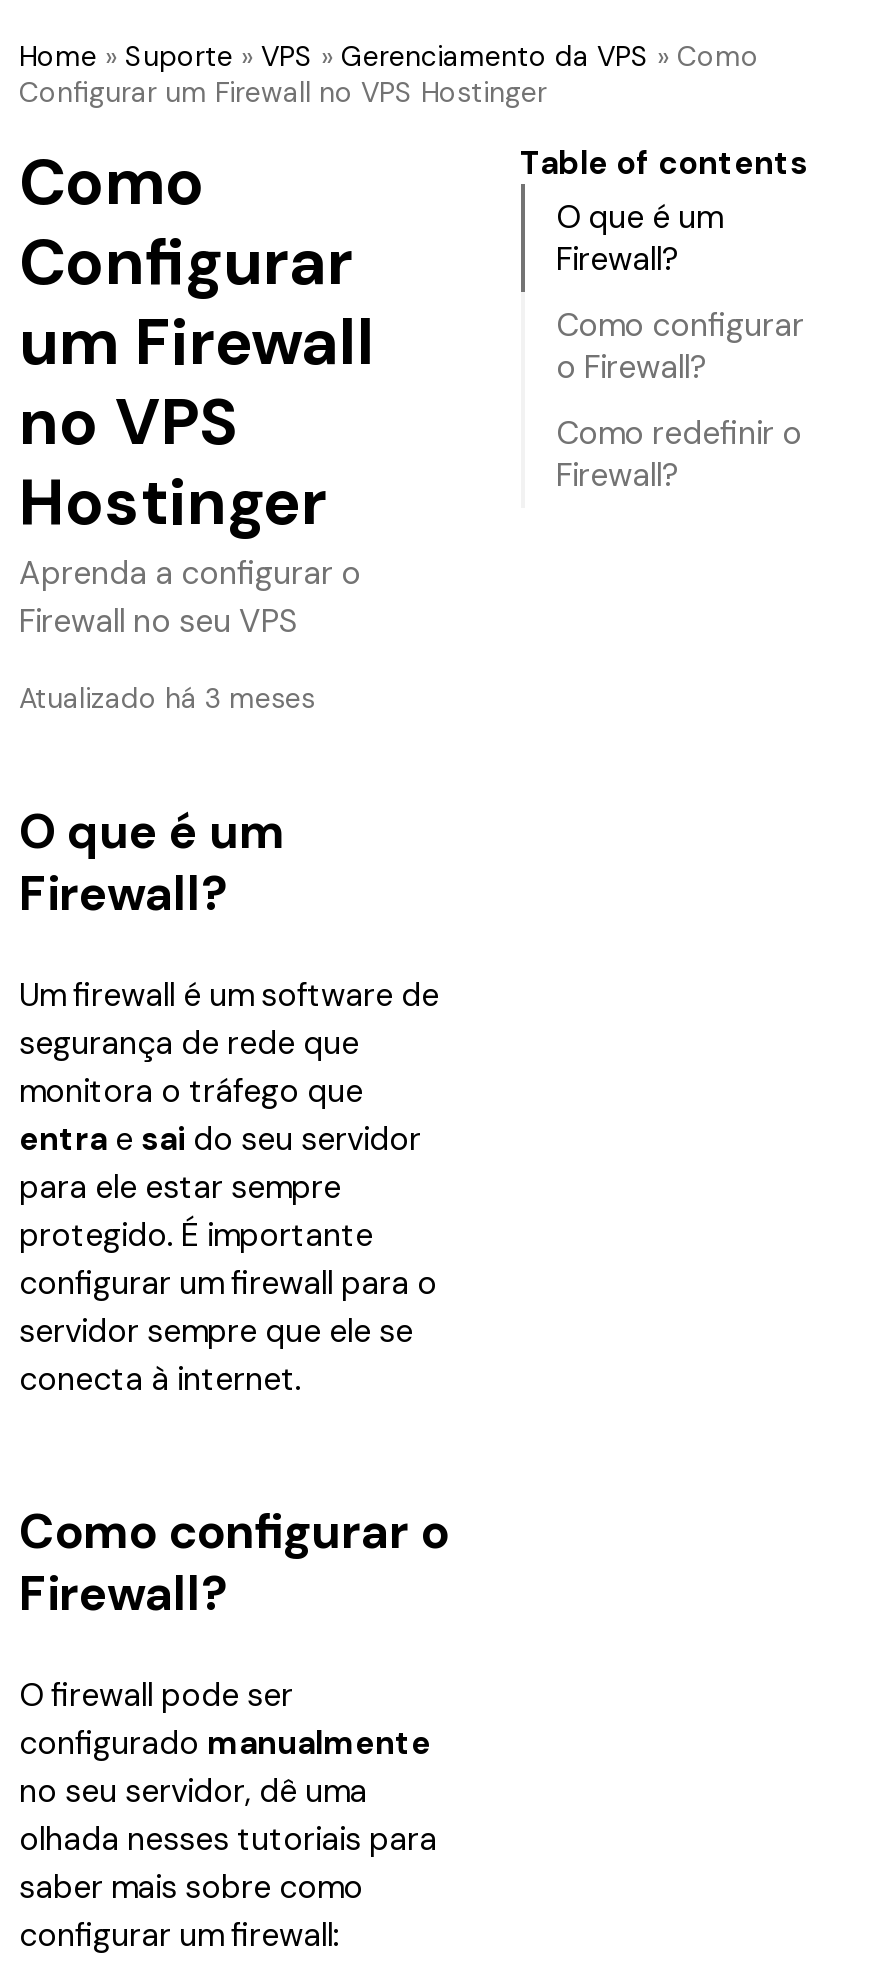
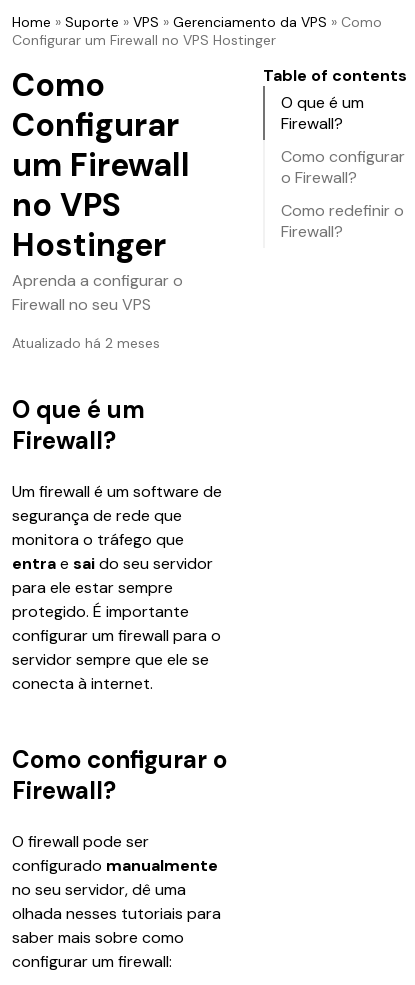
- Atualizado há 3 meses
+ Atualizado há 2 meses
